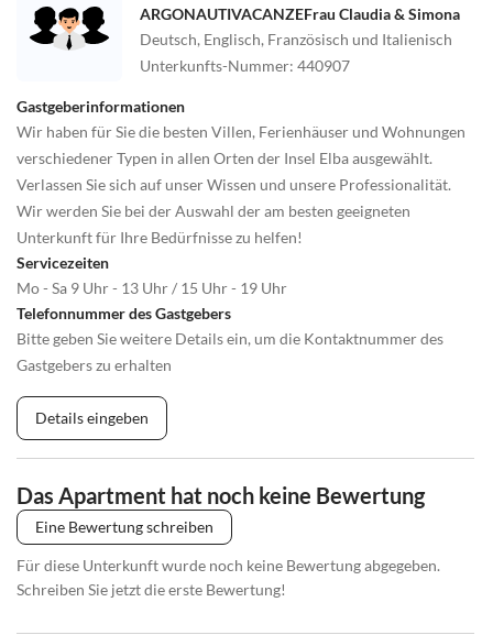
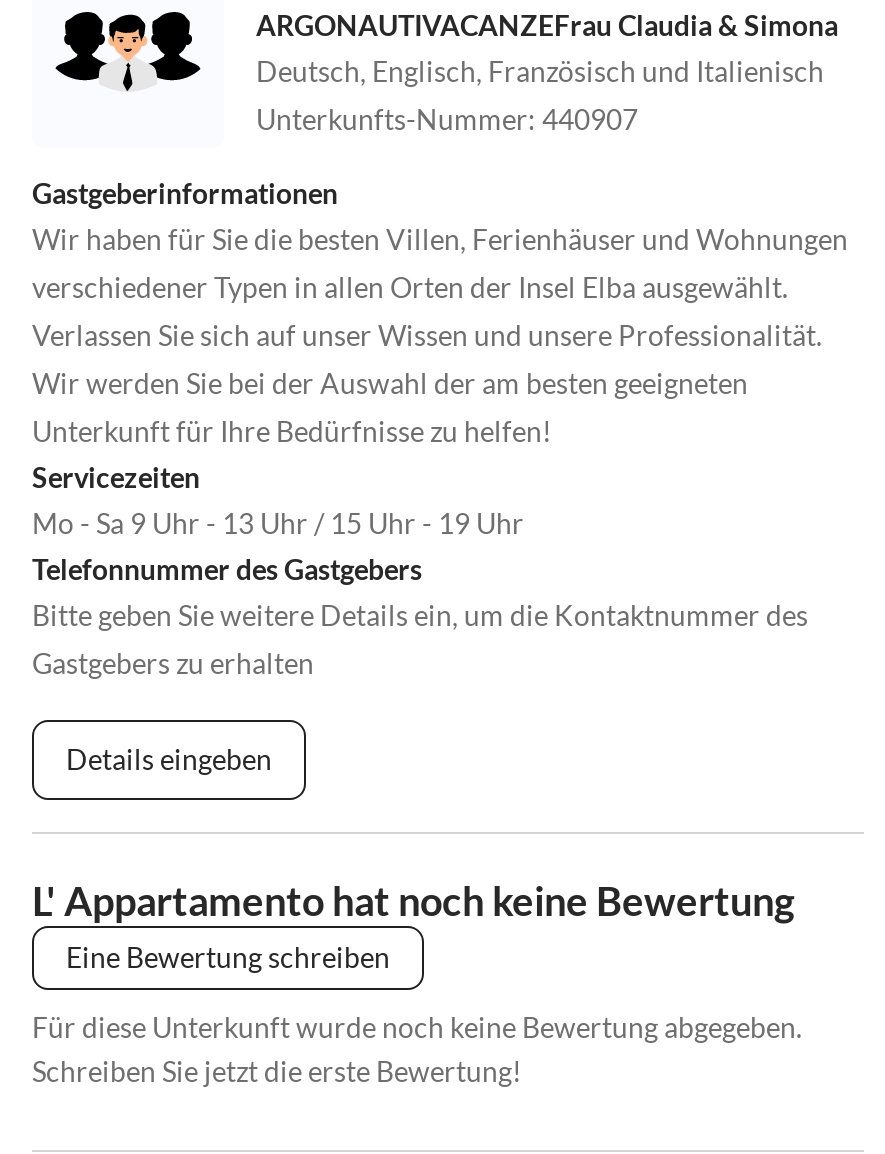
- Das Apartment hat noch keine Bewertung
+ L' Appartamento hat noch keine Bewertung
